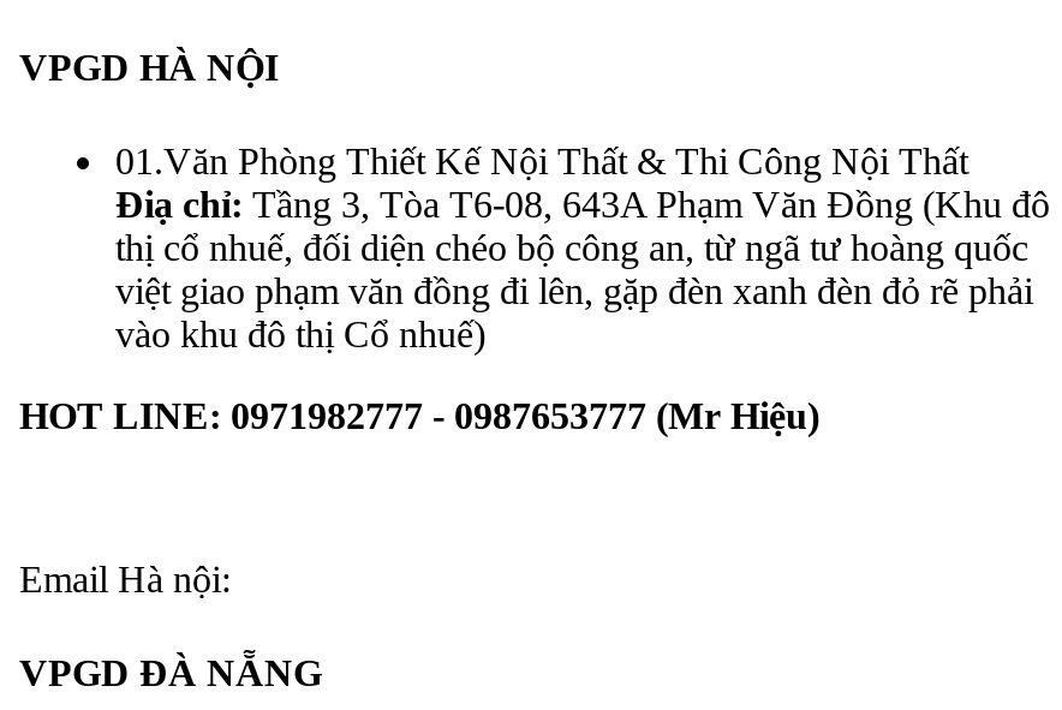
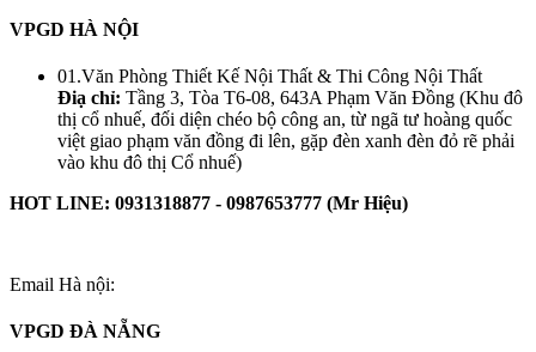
- HOT LINE: 0971982777 - 0987653777 (Mr Hiệu)
+ HOT LINE: 0931318877 - 0987653777 (Mr Hiệu)
